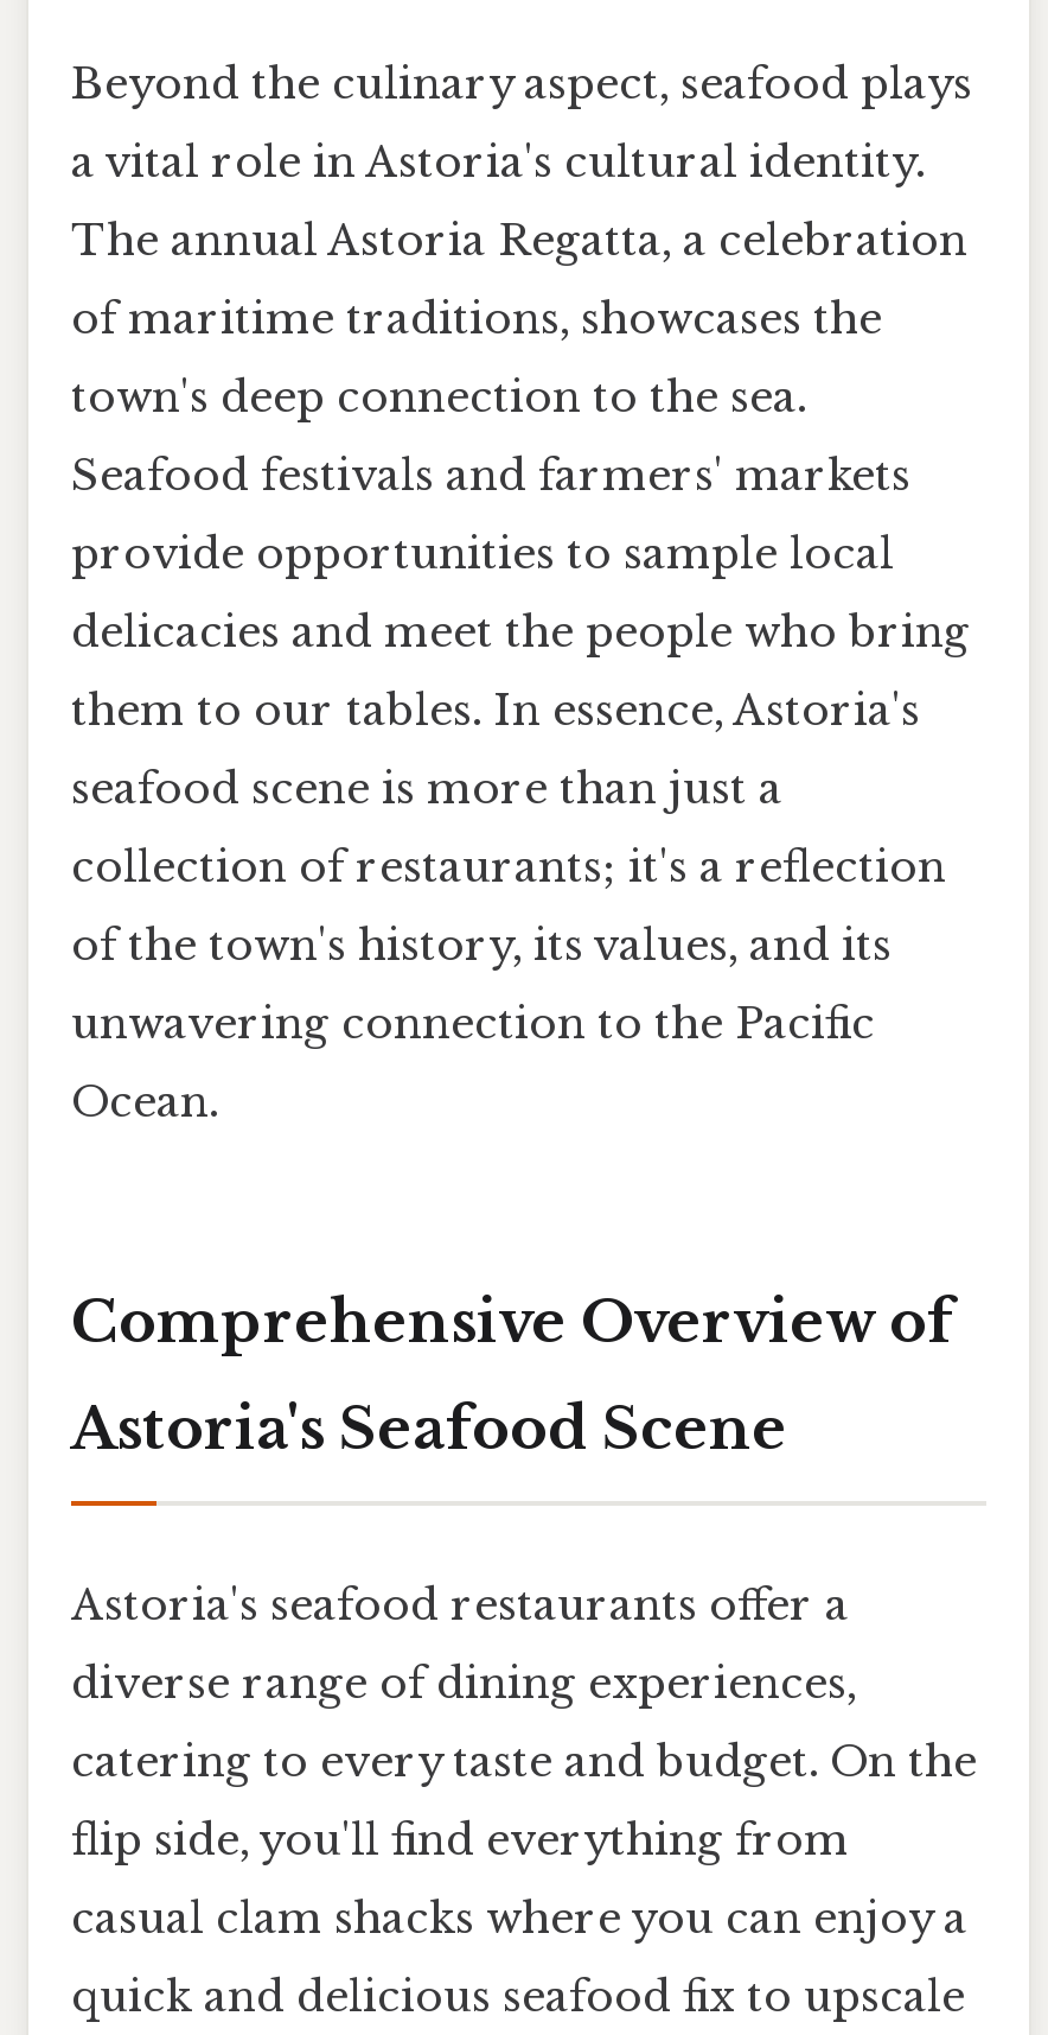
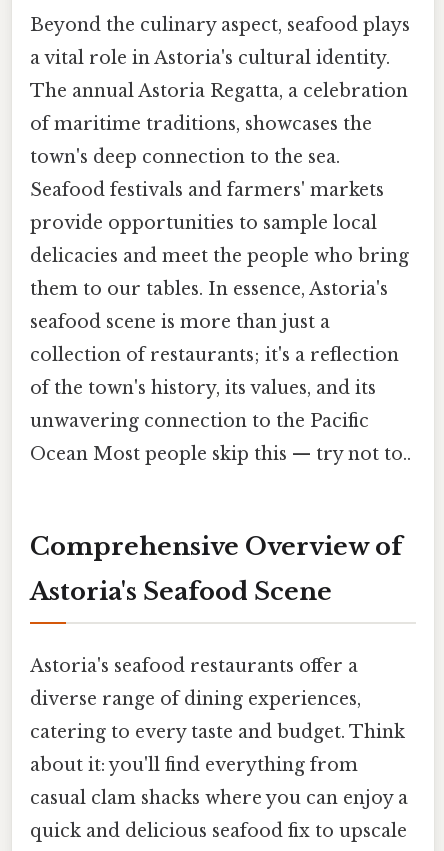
- Ocean.
+ Ocean Most people skip this — try not to..

- catering to every taste and budget. On the
+ catering to every taste and budget. Think

- flip side, you'll find everything from
+ about it: you'll find everything from
